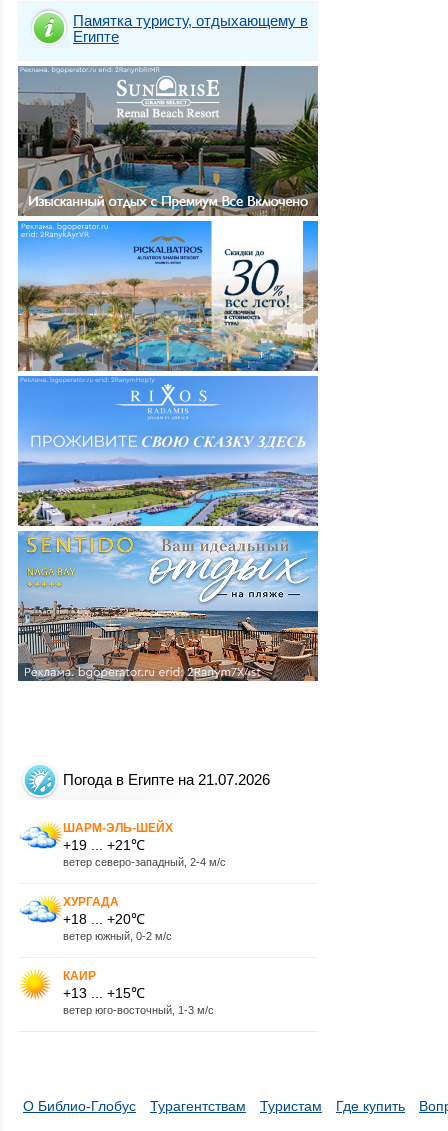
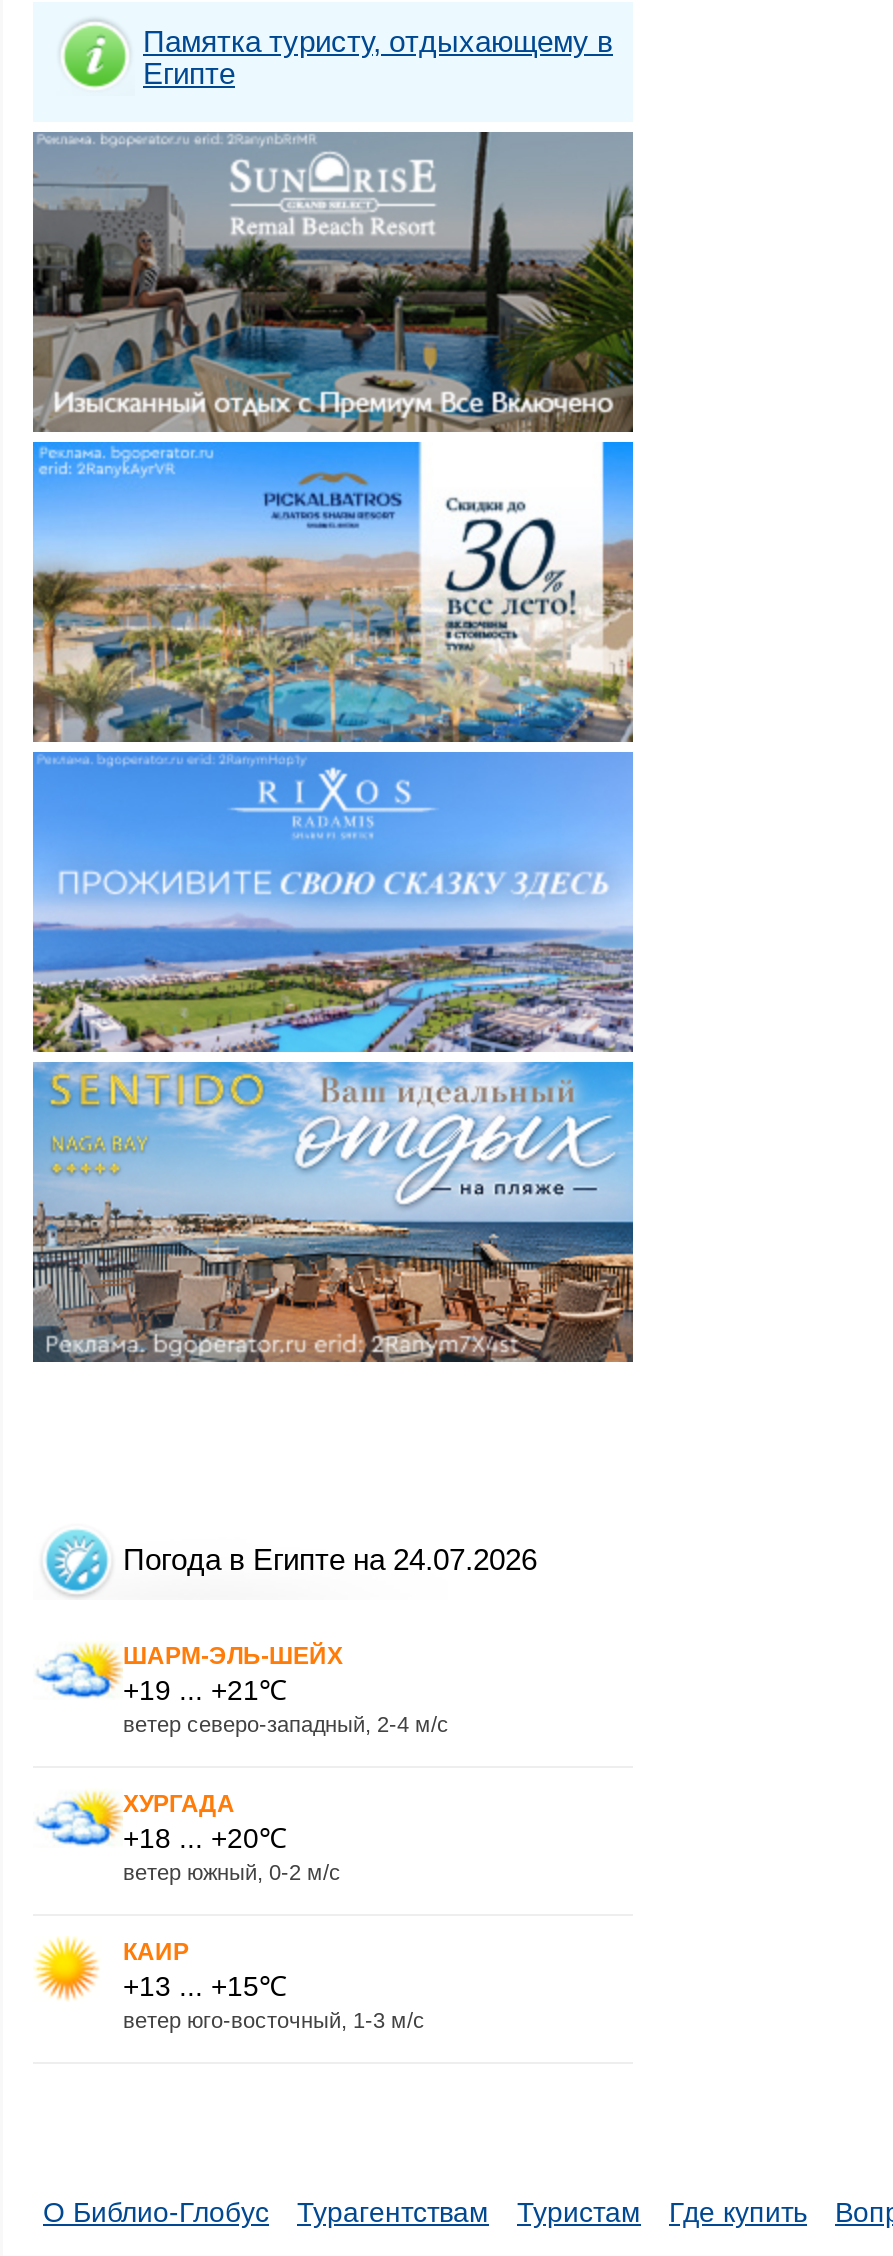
- Погода в Египте на 21.07.2026
+ Погода в Египте на 24.07.2026
